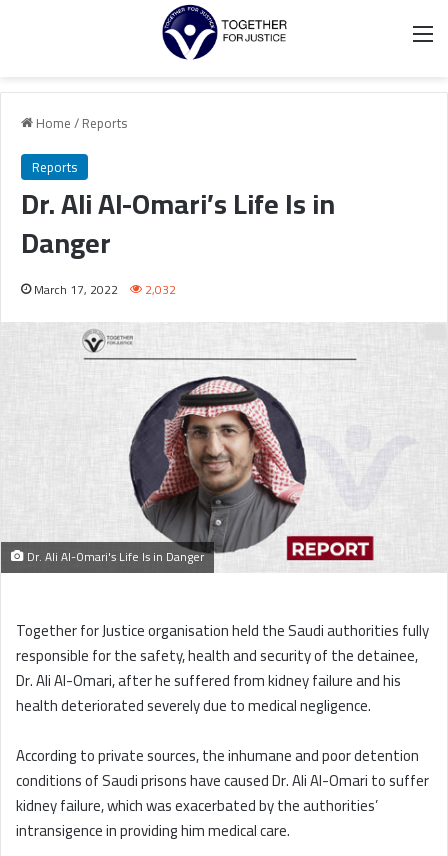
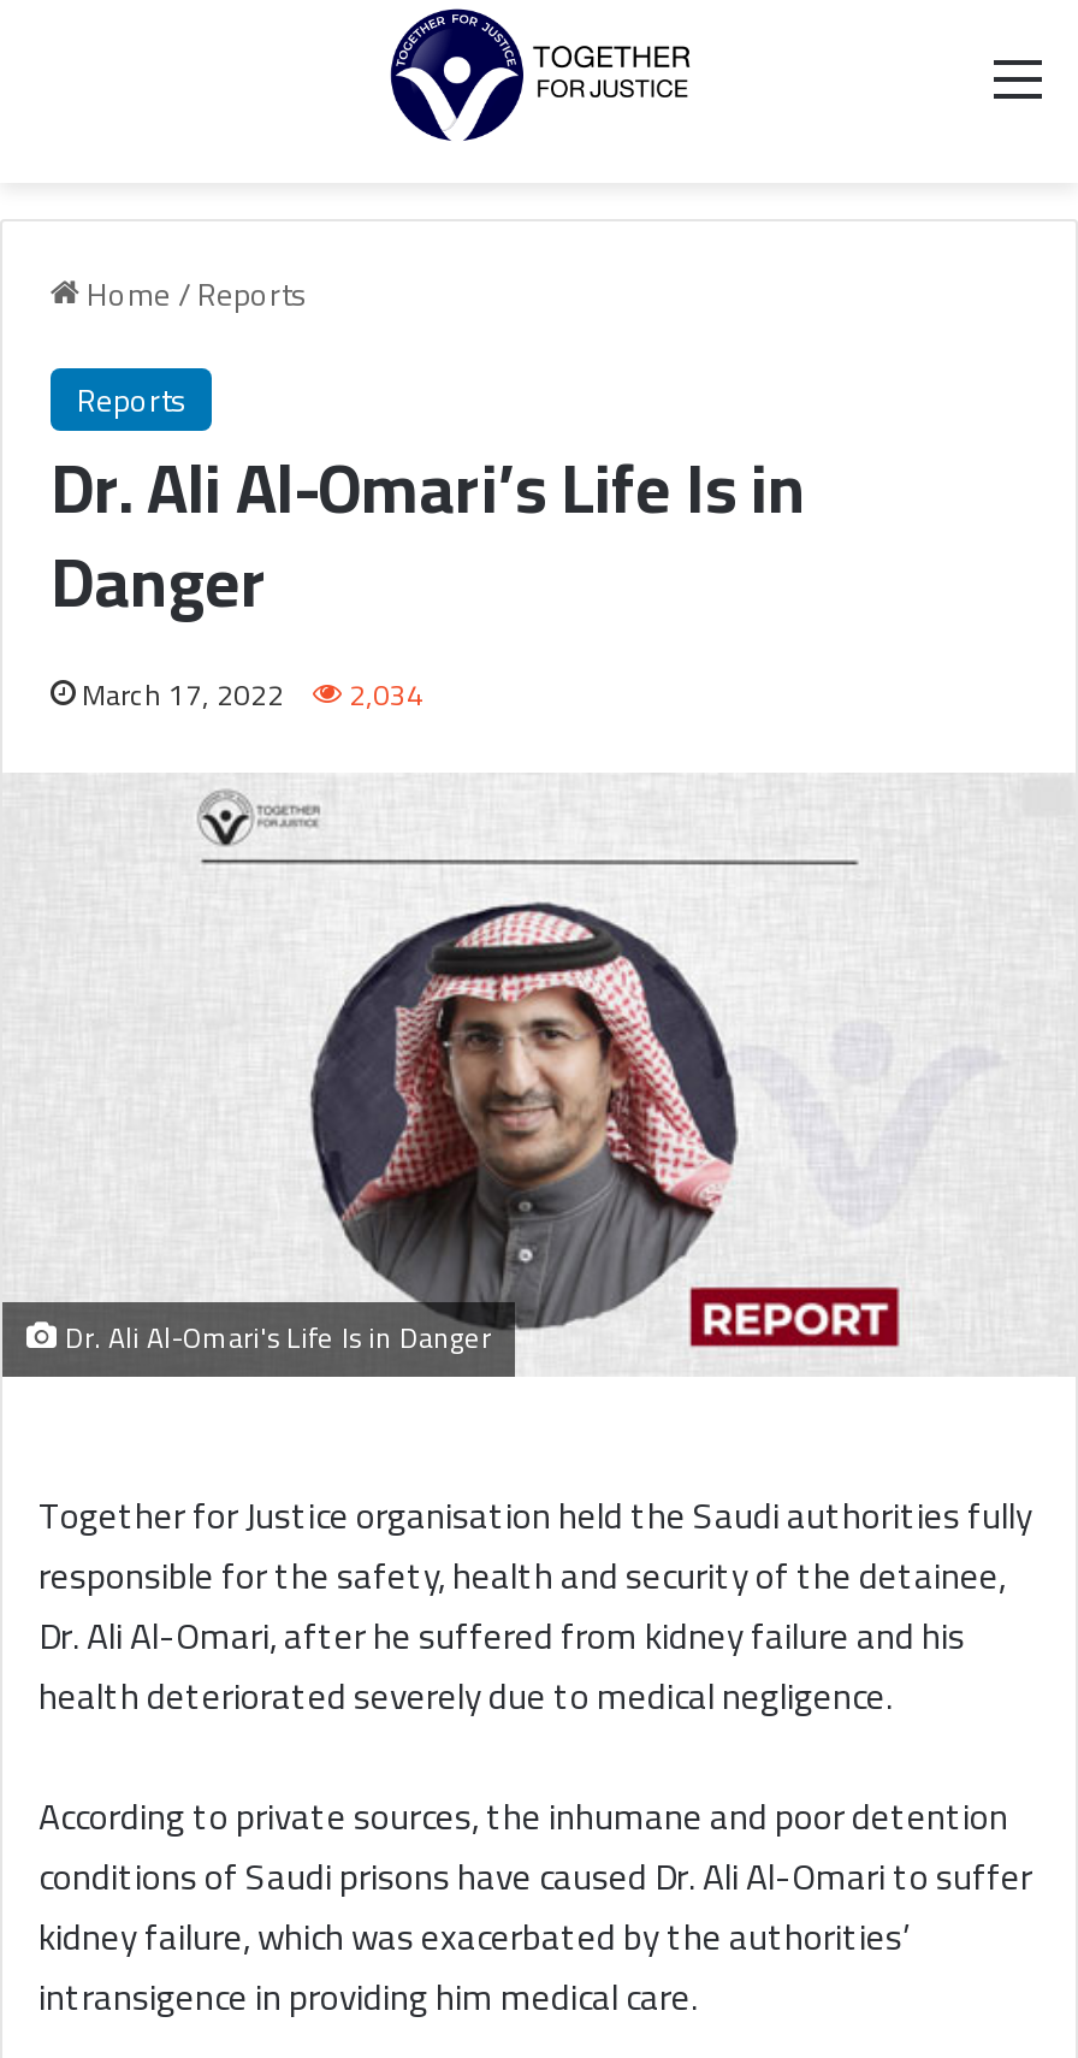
- March 17, 2022 2,032
+ March 17, 2022 2,034
